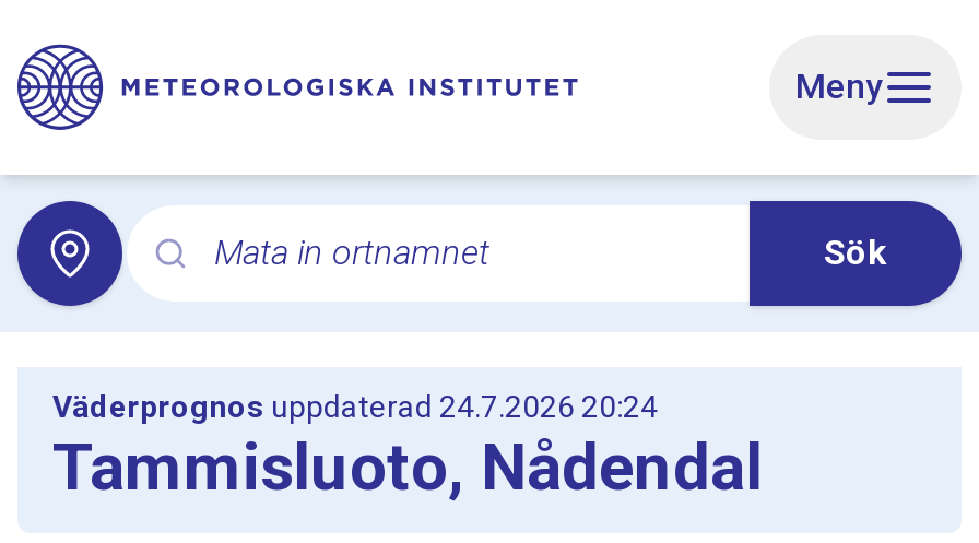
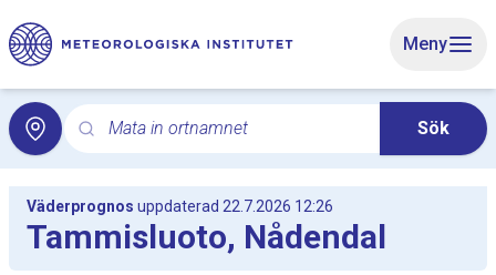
- Väderprognos uppdaterad 24.7.2026 20:24
+ Väderprognos uppdaterad 22.7.2026 12:26
